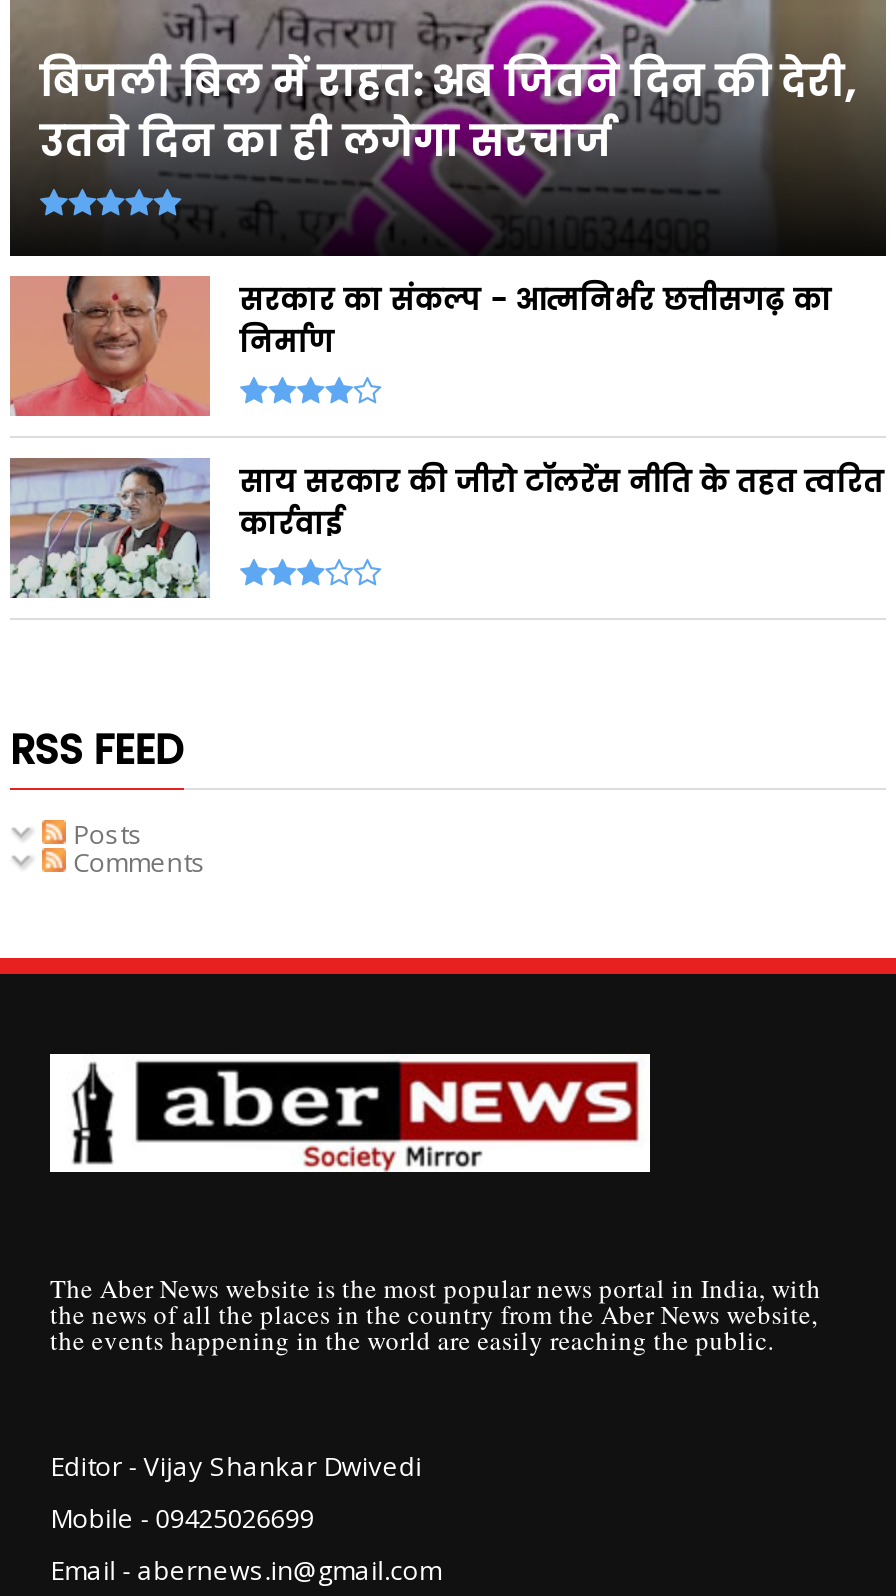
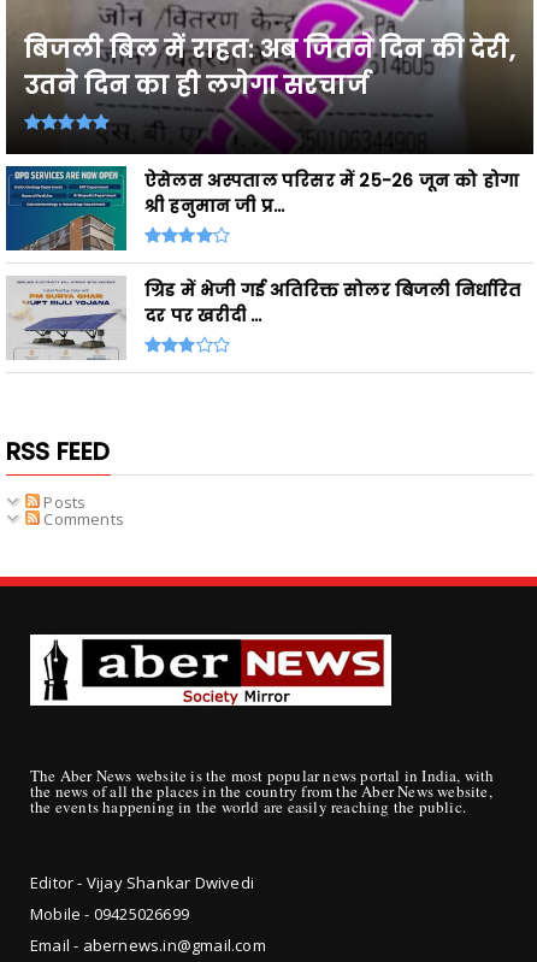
- [image]
- सरकार का संकल्प - आत्मनिर्भर छत्तीसगढ़ का
- निर्माण
+ [image]
+ ऐसेलस अस्पताल परिसर में 25-26 जून को होगा
+ श्री हनुमान जी प्र...

- [image]
- साय सरकार की जीरो टॉलरेंस नीति के तहत त्वरित
- कार्रवाई
+ [image]
+ ग्रिड में भेजी गई अतिरिक्त सोलर बिजली निर्धारित
+ दर पर खरीदी ...
